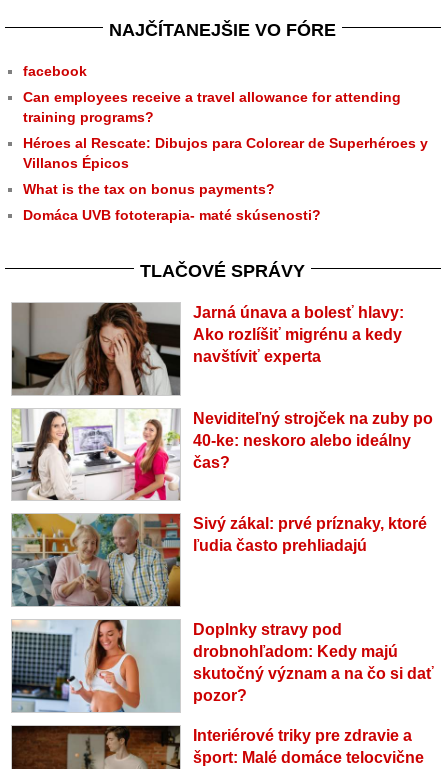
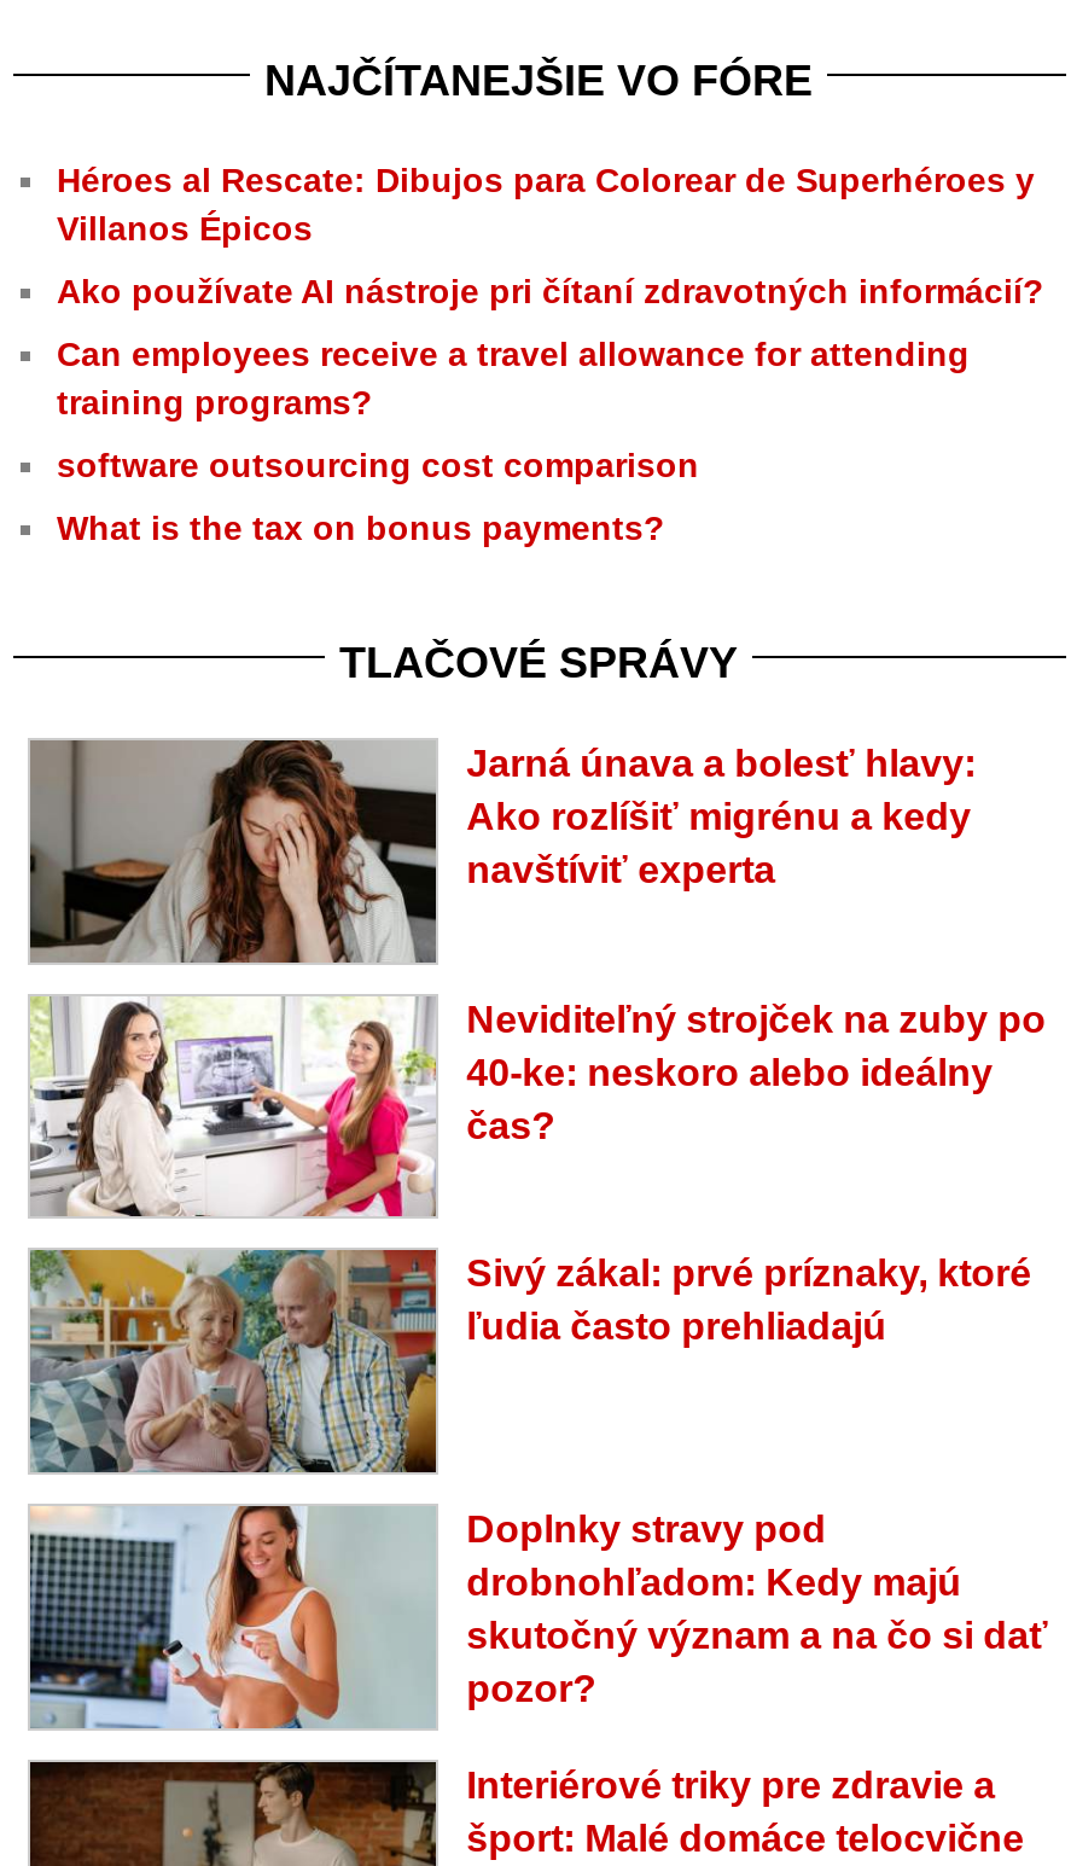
- facebook
+ Ako používate AI nástroje pri čítaní zdravotných informácií?

moved down: Can employees receive a travel allowance for attending | training programs?

+ software outsourcing cost comparison

moved up: Héroes al Rescate: Dibujos para Colorear de Superhéroes y | Villanos Épicos

moved down: What is the tax on bonus payments?

- Domáca UVB fototerapia- maté skúsenosti?
